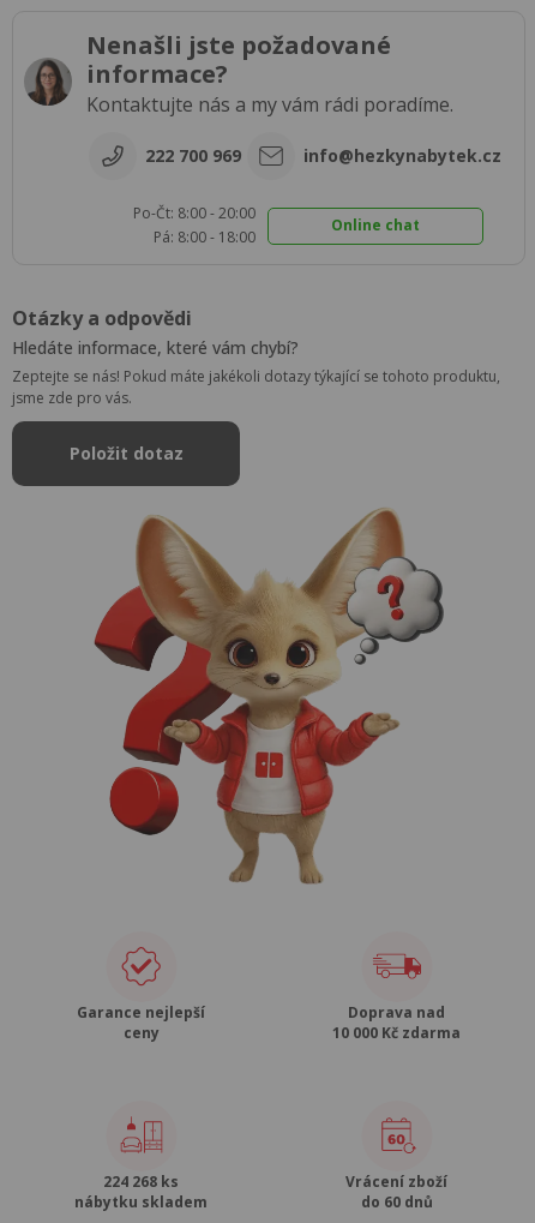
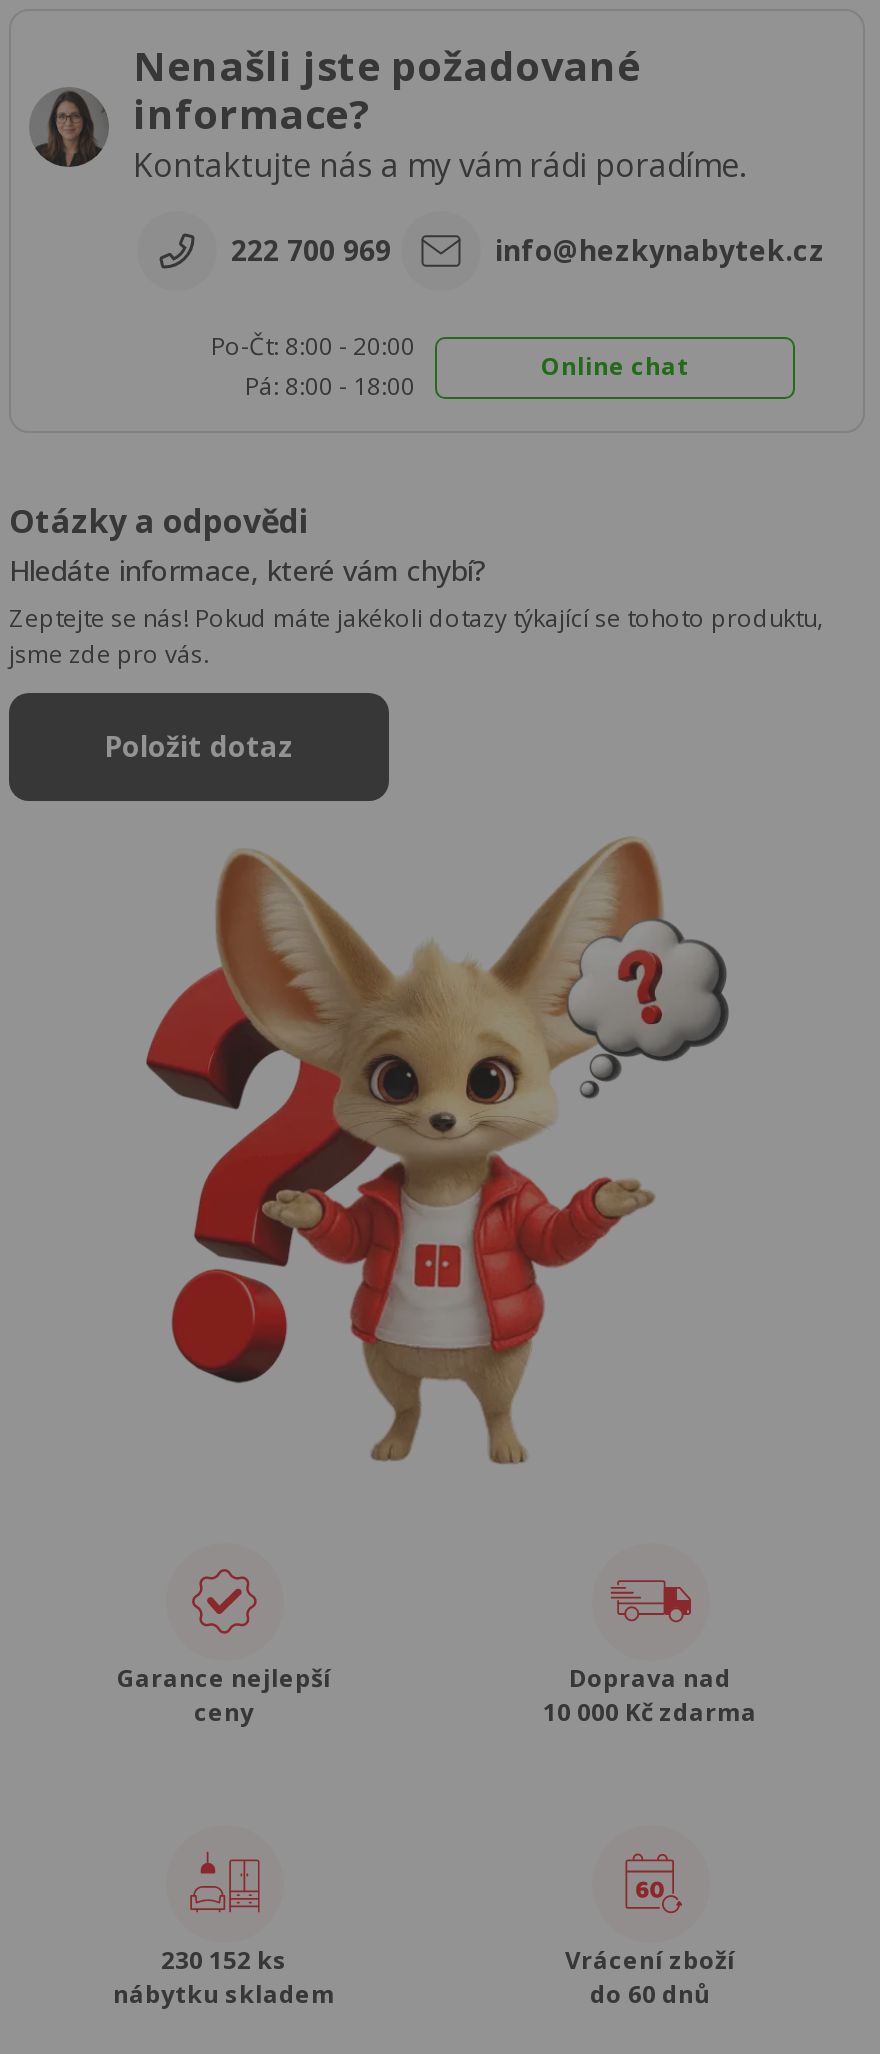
- 224 268 ks
+ 230 152 ks
